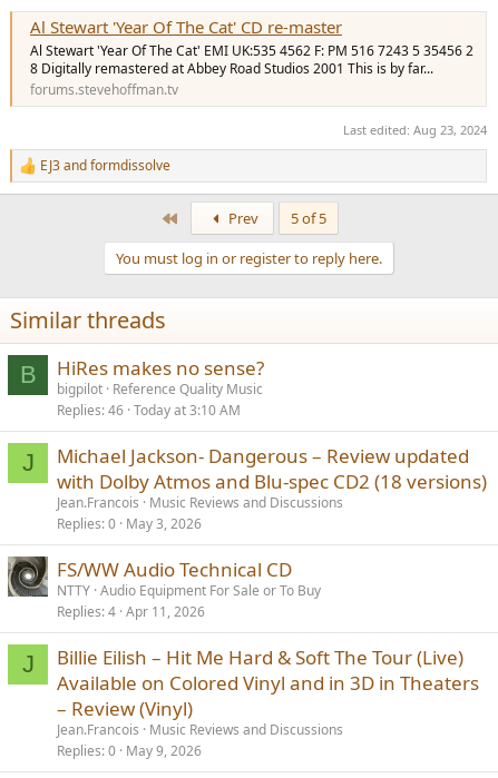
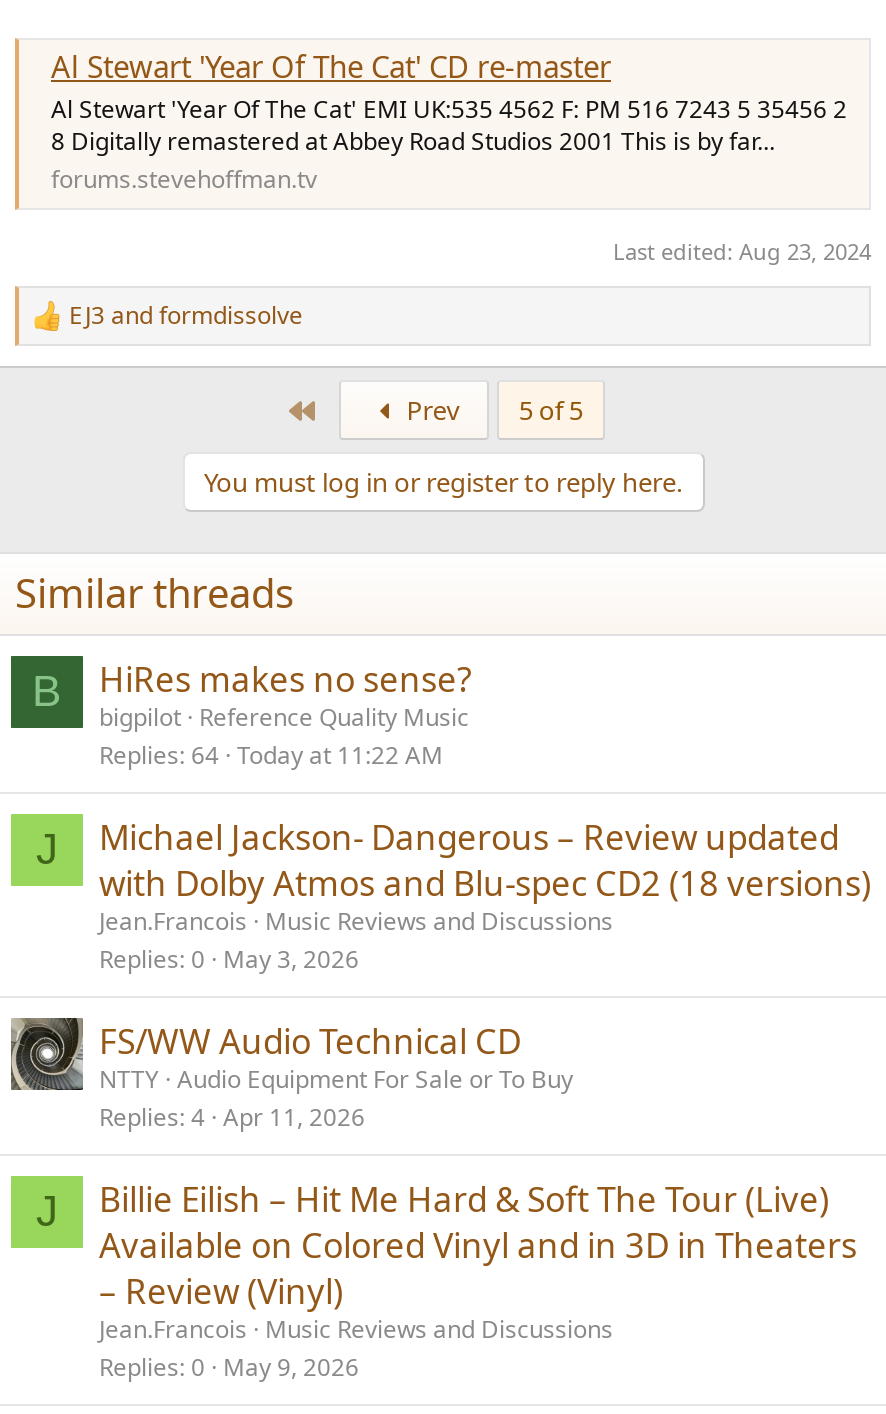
- Replies 46 Today at 3:10 AM
+ Replies 64 Today at 11:22 AM
